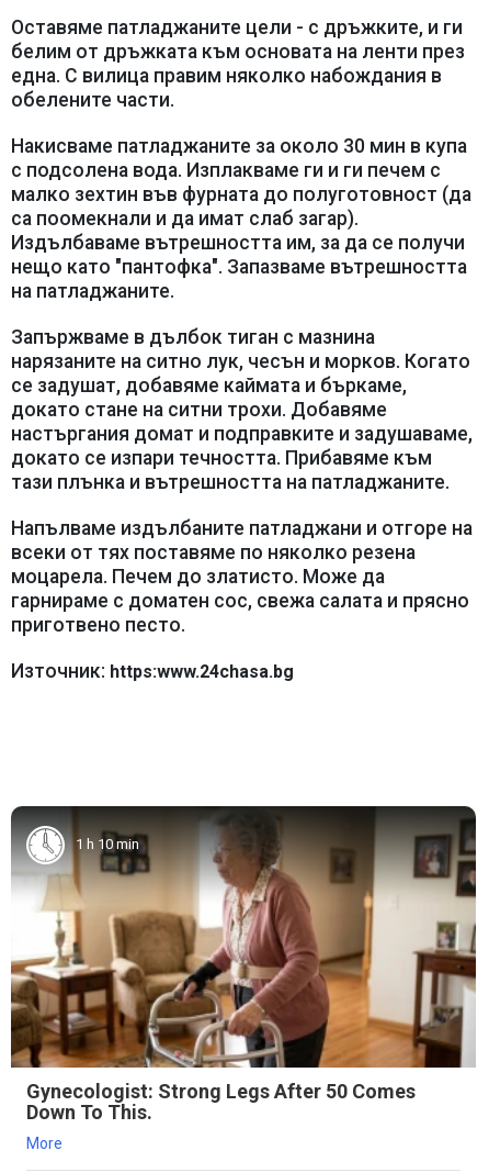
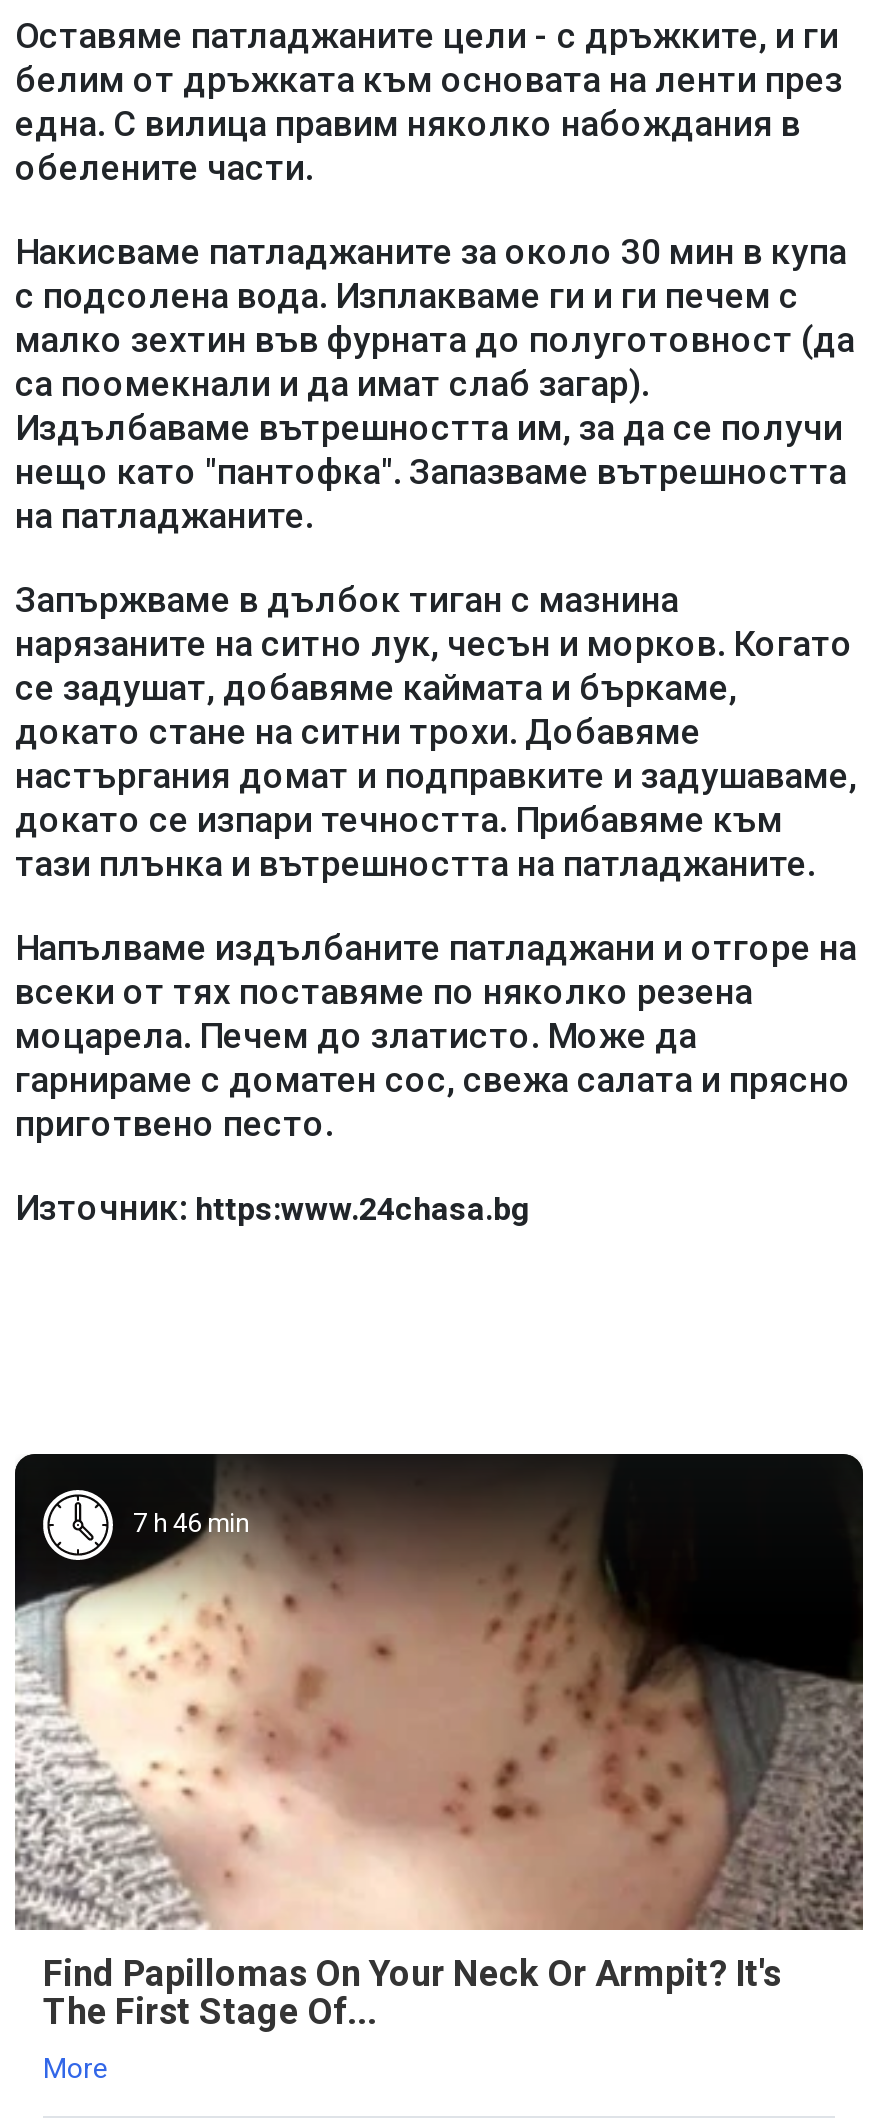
- [image]
- 1 h 10 min
+ [image]
+ 7 h 46 min

- Gynecologist: Strong Legs After 50 Comes
- Down To This.
+ Find Papillomas On Your Neck Or Armpit? It's
+ The First Stage Of...
